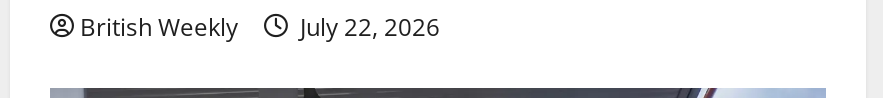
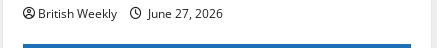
- British Weekly July 22, 2026
+ British Weekly June 27, 2026
